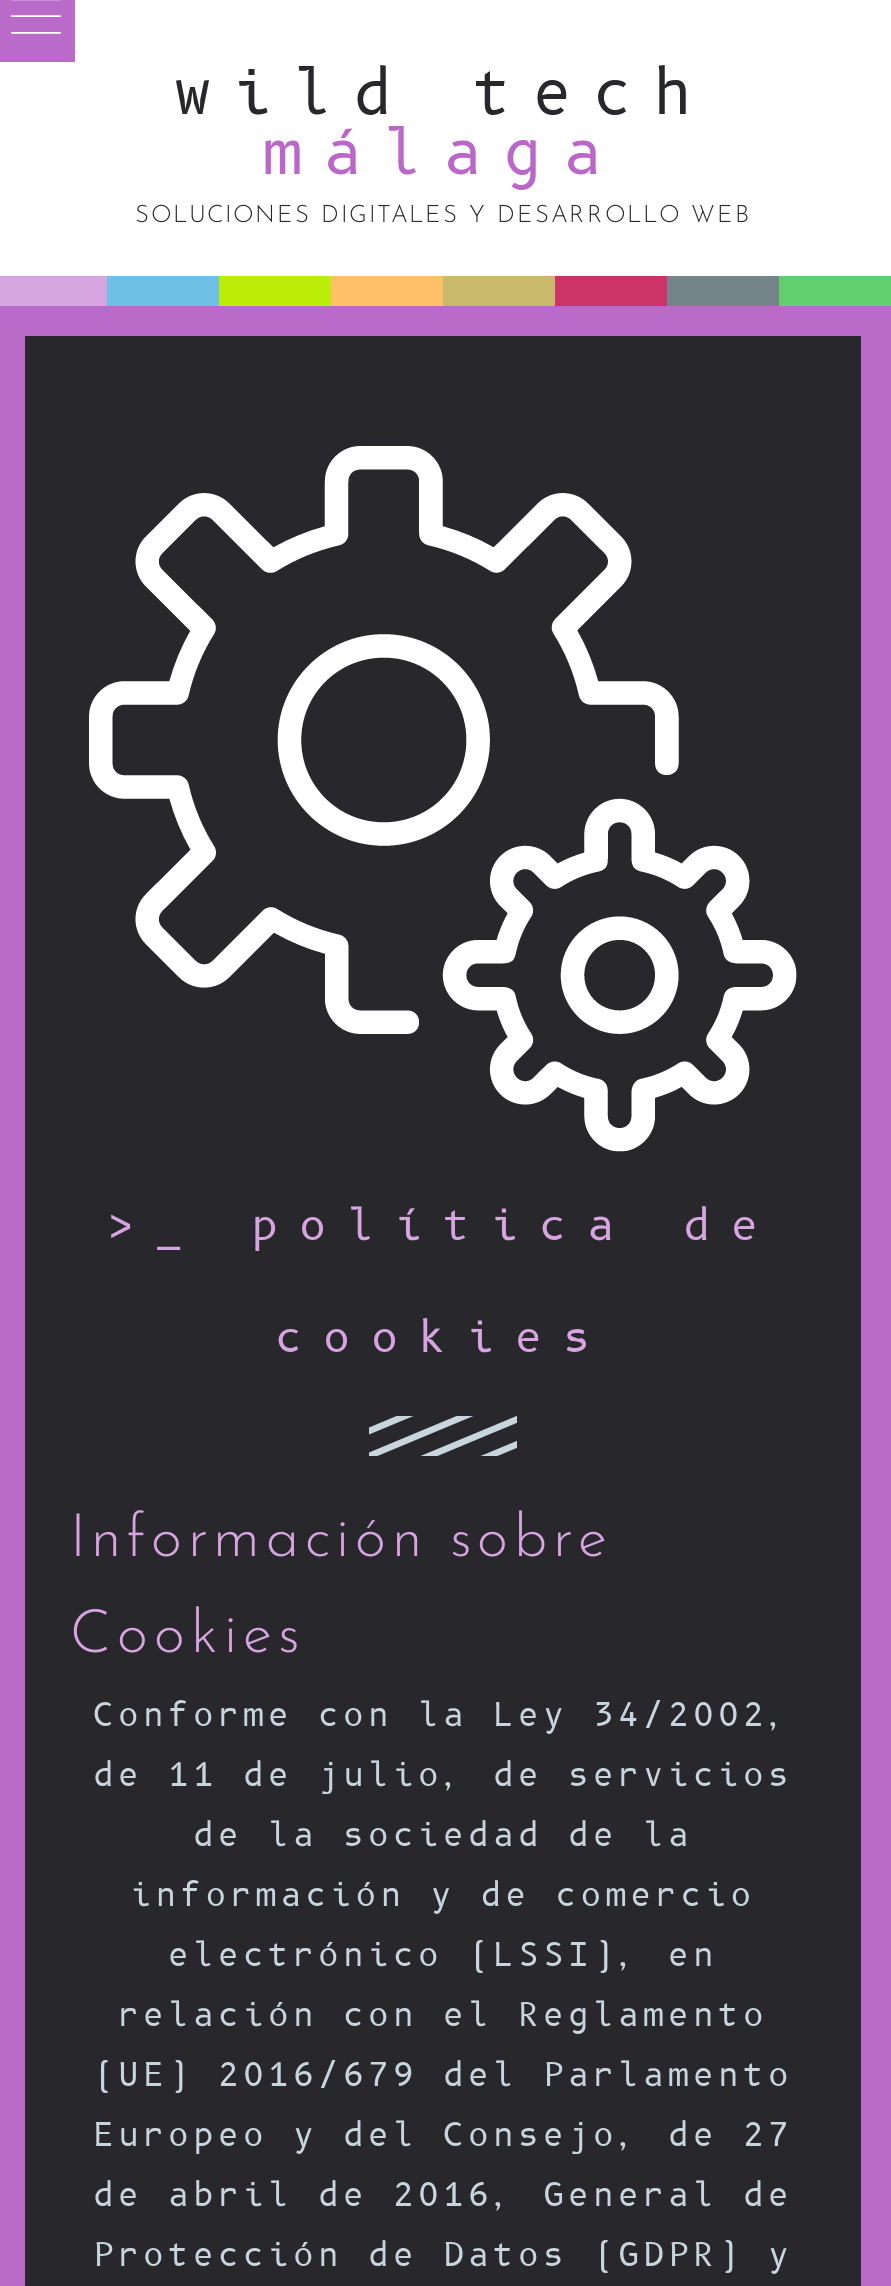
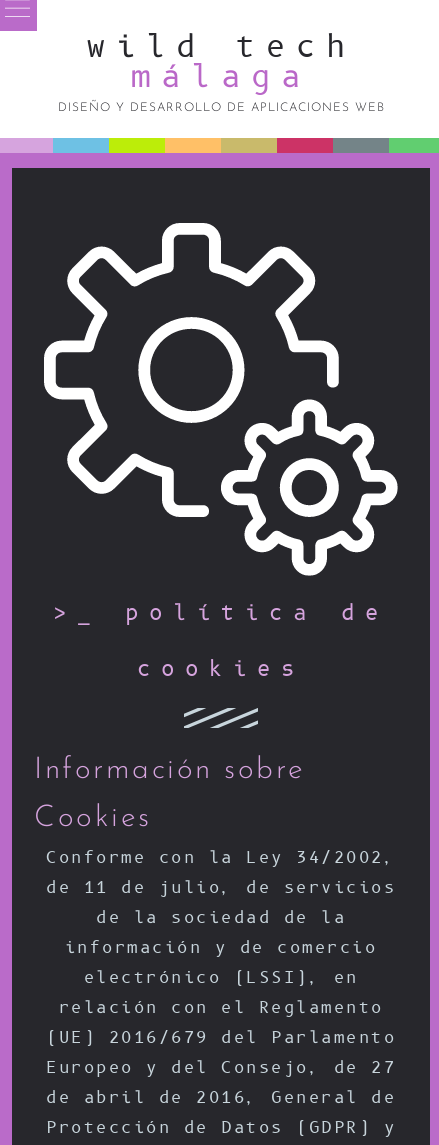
- SOLUCIONES DIGITALES Y DESARROLLO WEB
+ DISEÑO Y DESARROLLO DE APLICACIONES WEB
